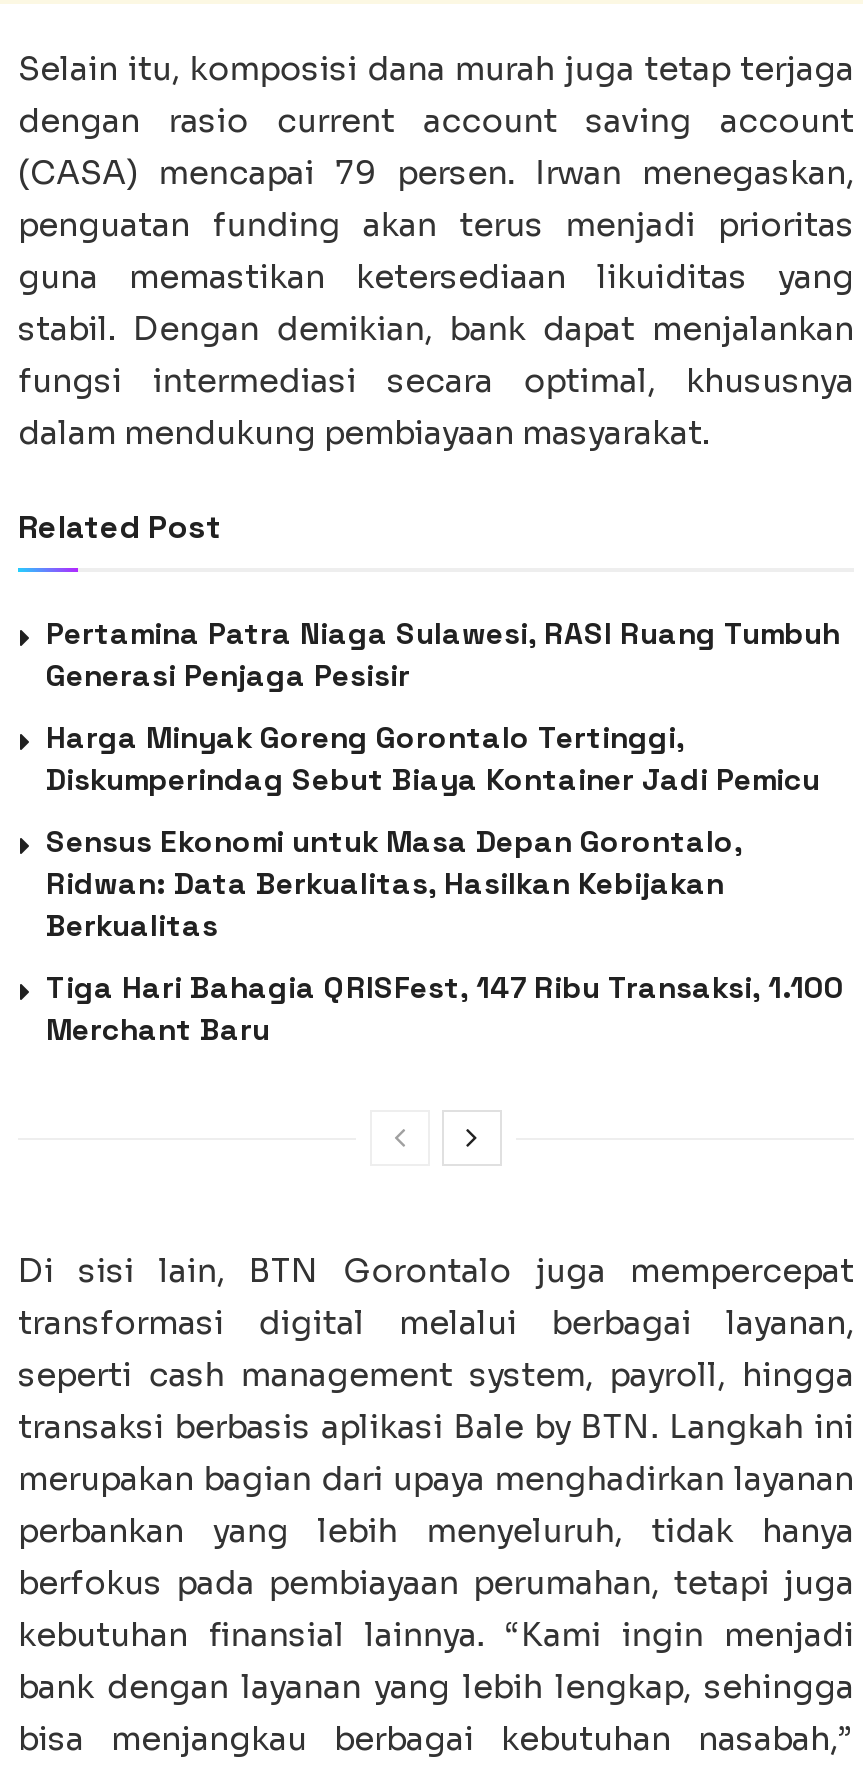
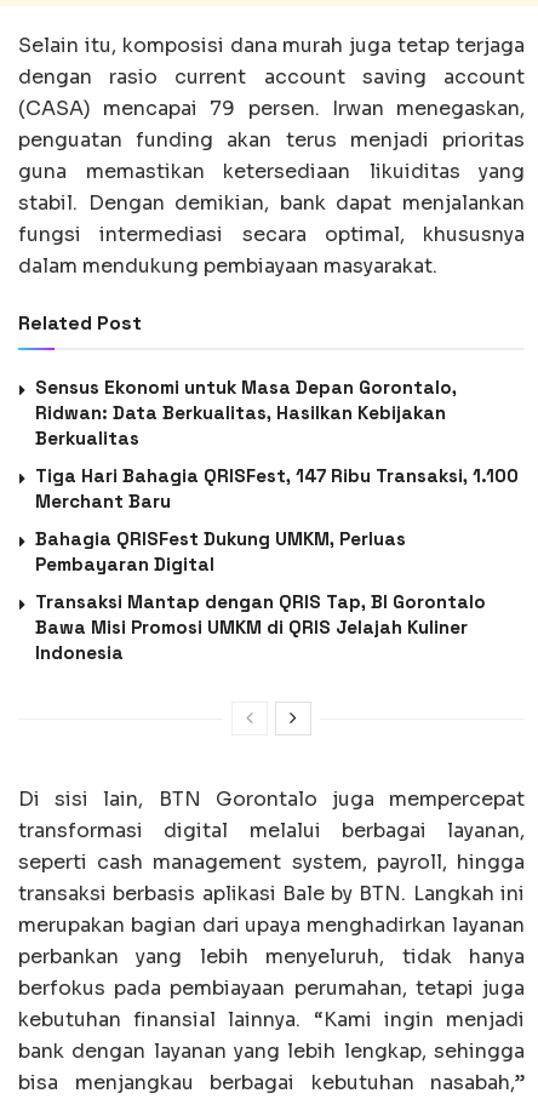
- Pertamina Patra Niaga Sulawesi, RASI Ruang Tumbuh
- Generasi Penjaga Pesisir
- Harga Minyak Goreng Gorontalo Tertinggi,
- Diskumperindag Sebut Biaya Kontainer Jadi Pemicu

moved up: Sensus Ekonomi untuk Masa Depan Gorontalo, | Ridwan: Data Berkualitas, Hasilkan Kebijakan | Berkualitas | Tiga Hari Bahagia QRISFest, 147 Ribu Transaksi, 1.100 | Merchant Baru

+ Bahagia QRISFest Dukung UMKM, Perluas
+ Pembayaran Digital
+ Transaksi Mantap dengan QRIS Tap, BI Gorontalo
+ Bawa Misi Promosi UMKM di QRIS Jelajah Kuliner
+ Indonesia
